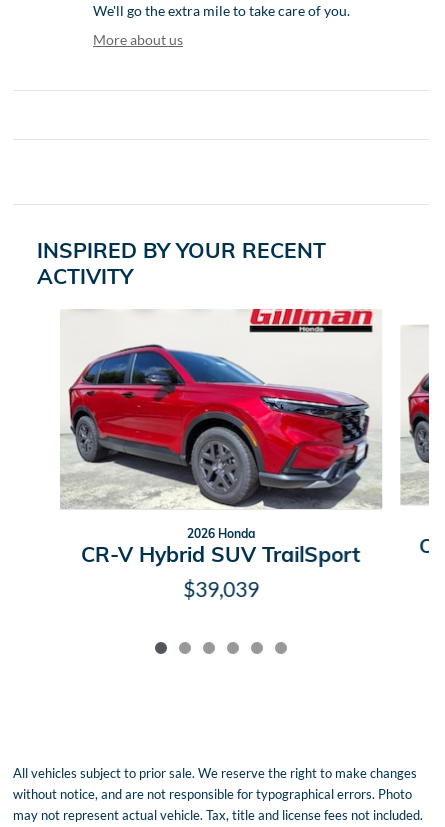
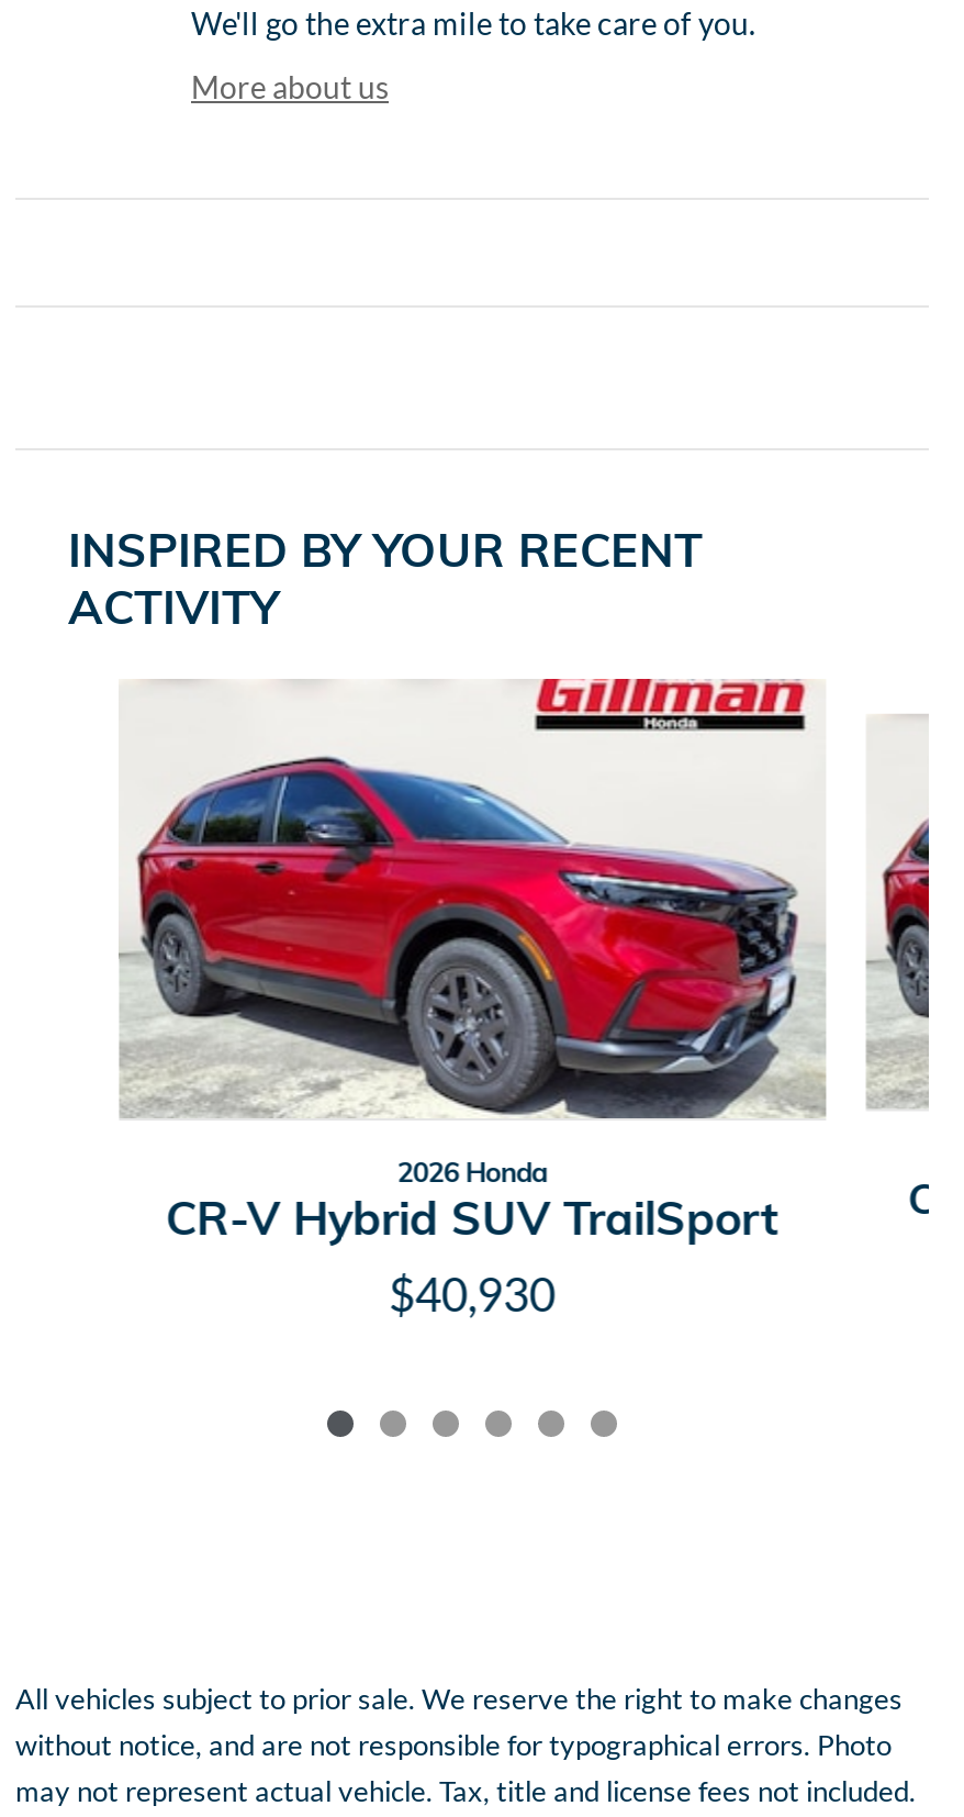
- $39,039
+ $40,930
